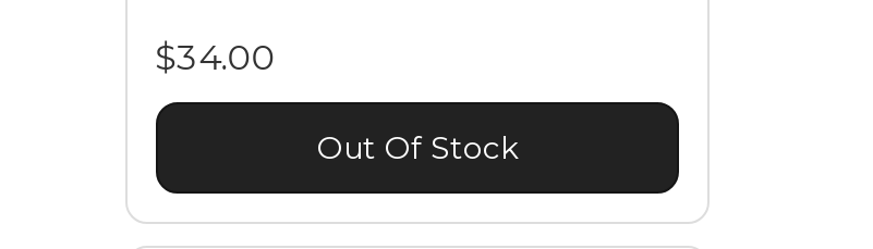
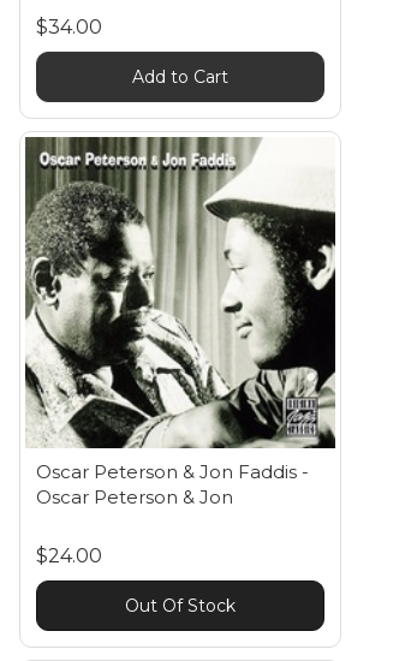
+ [image]
+ Oscar Peterson & Jon Faddis -
+ Oscar Peterson & Jon
+ $24.00

+ Add to Cart
